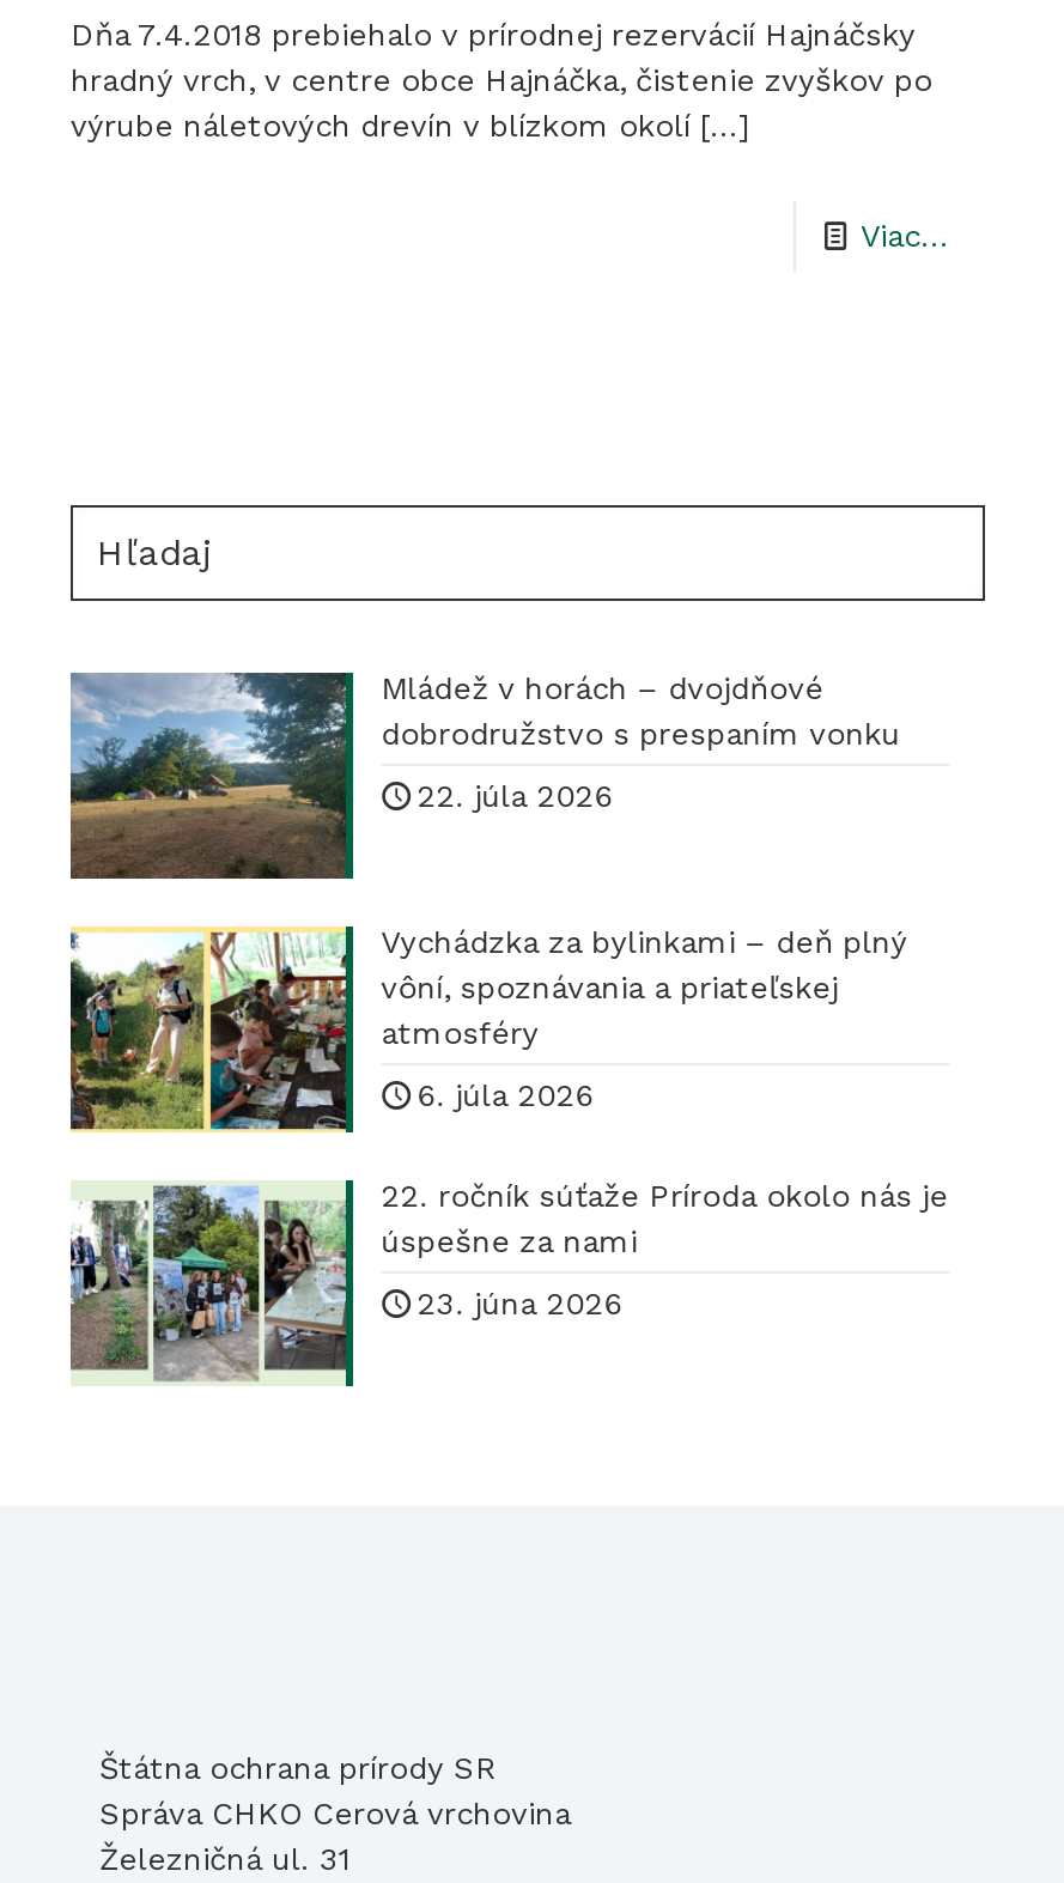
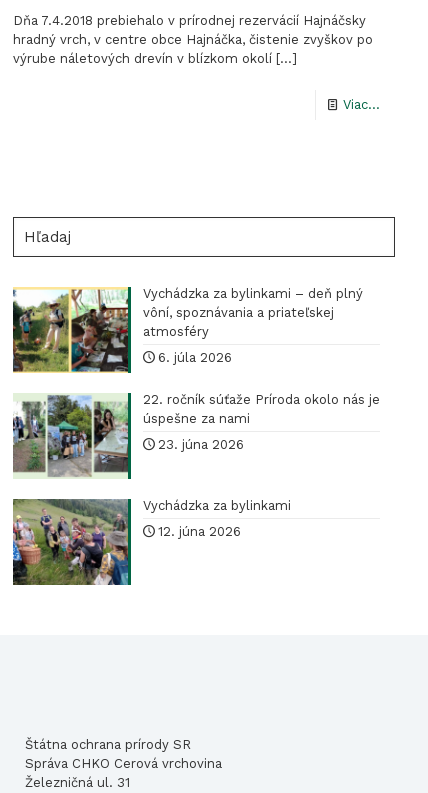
- [image]
- Mládež v horách – dvojdňové
- dobrodružstvo s prespaním vonku
- 22. júla 2026

moved up: [image] | Vychádzka za bylinkami – deň plný | vôní, spoznávania a priateľskej | atmosféry | 6. júla 2026 | 22. ročník súťaže Príroda okolo nás je | úspešne za nami | 23. júna 2026

+ [image]
+ Vychádzka za bylinkami
+ 12. júna 2026
